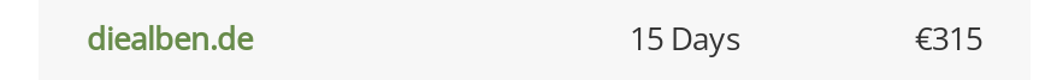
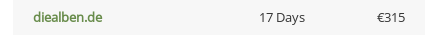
- 15 Days
+ 17 Days
